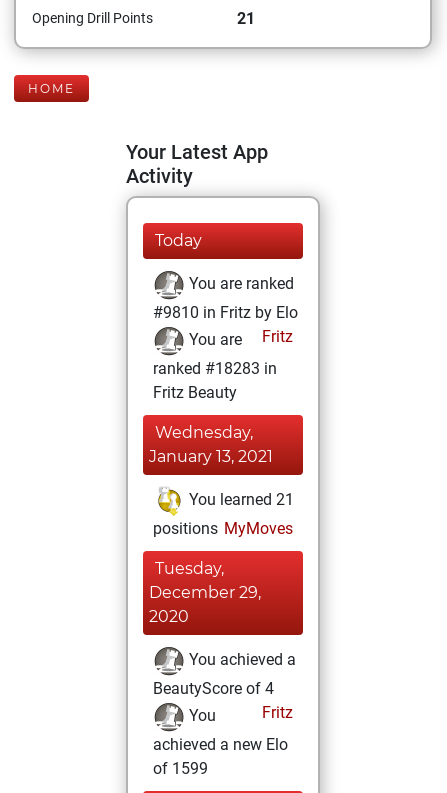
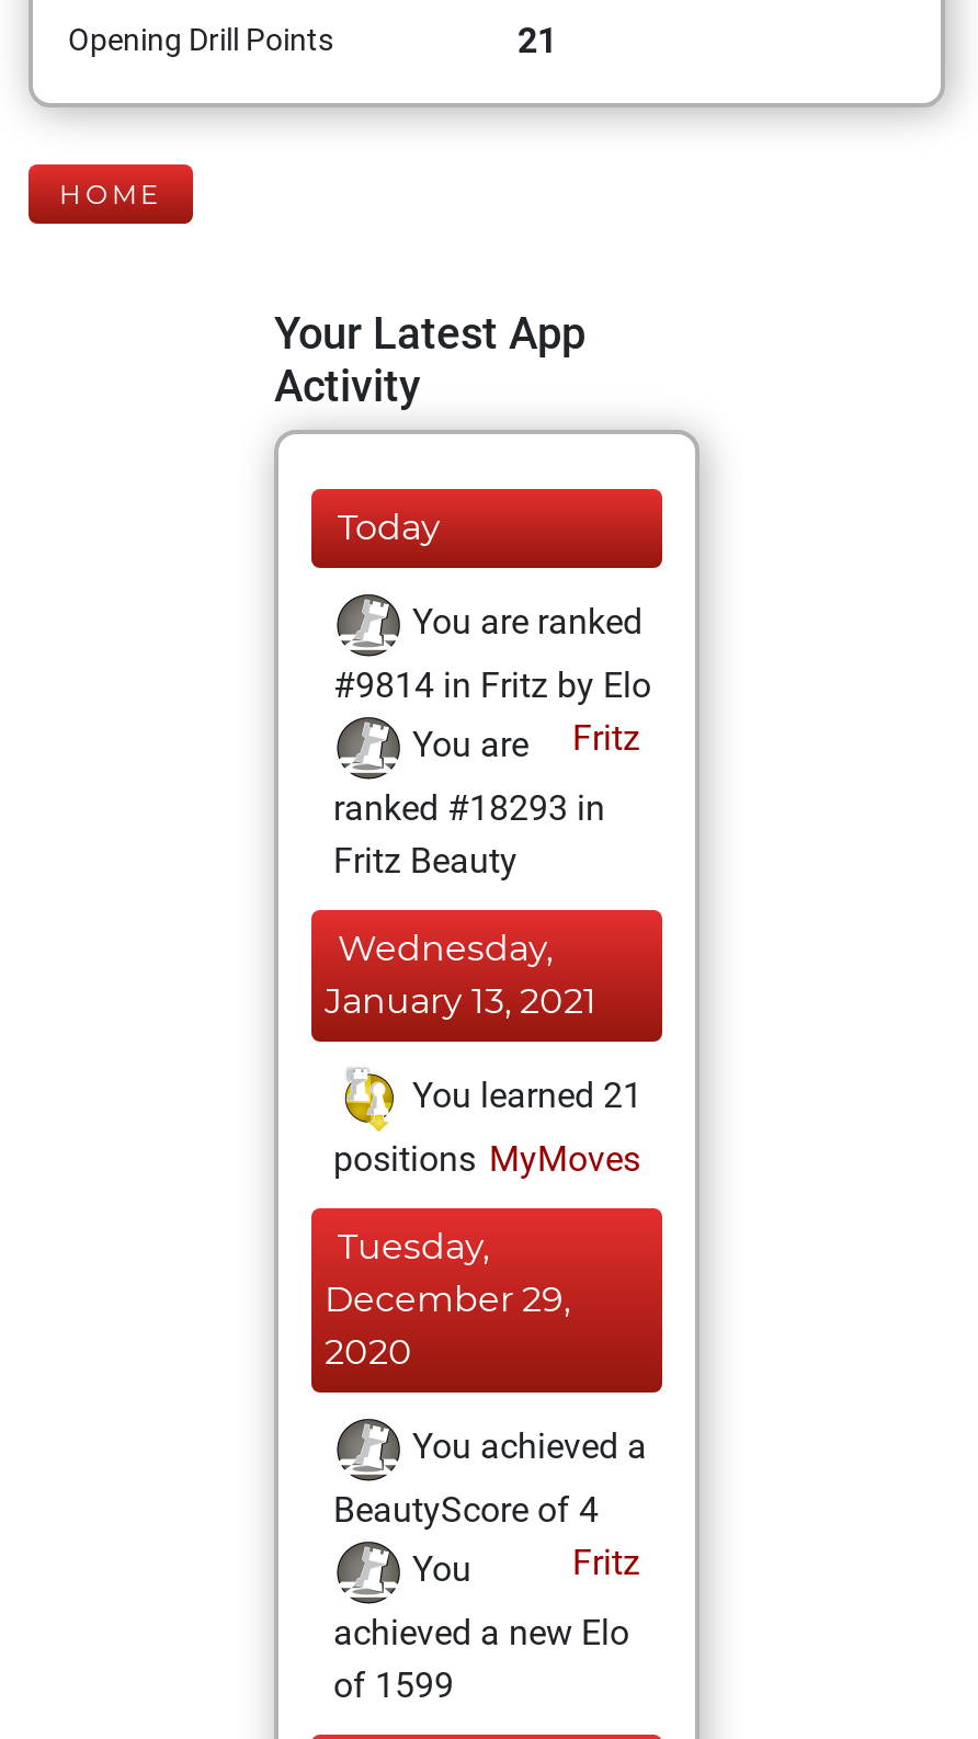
- #9810 in Fritz by Elo
+ #9814 in Fritz by Elo

- ranked #18283 in
+ ranked #18293 in
